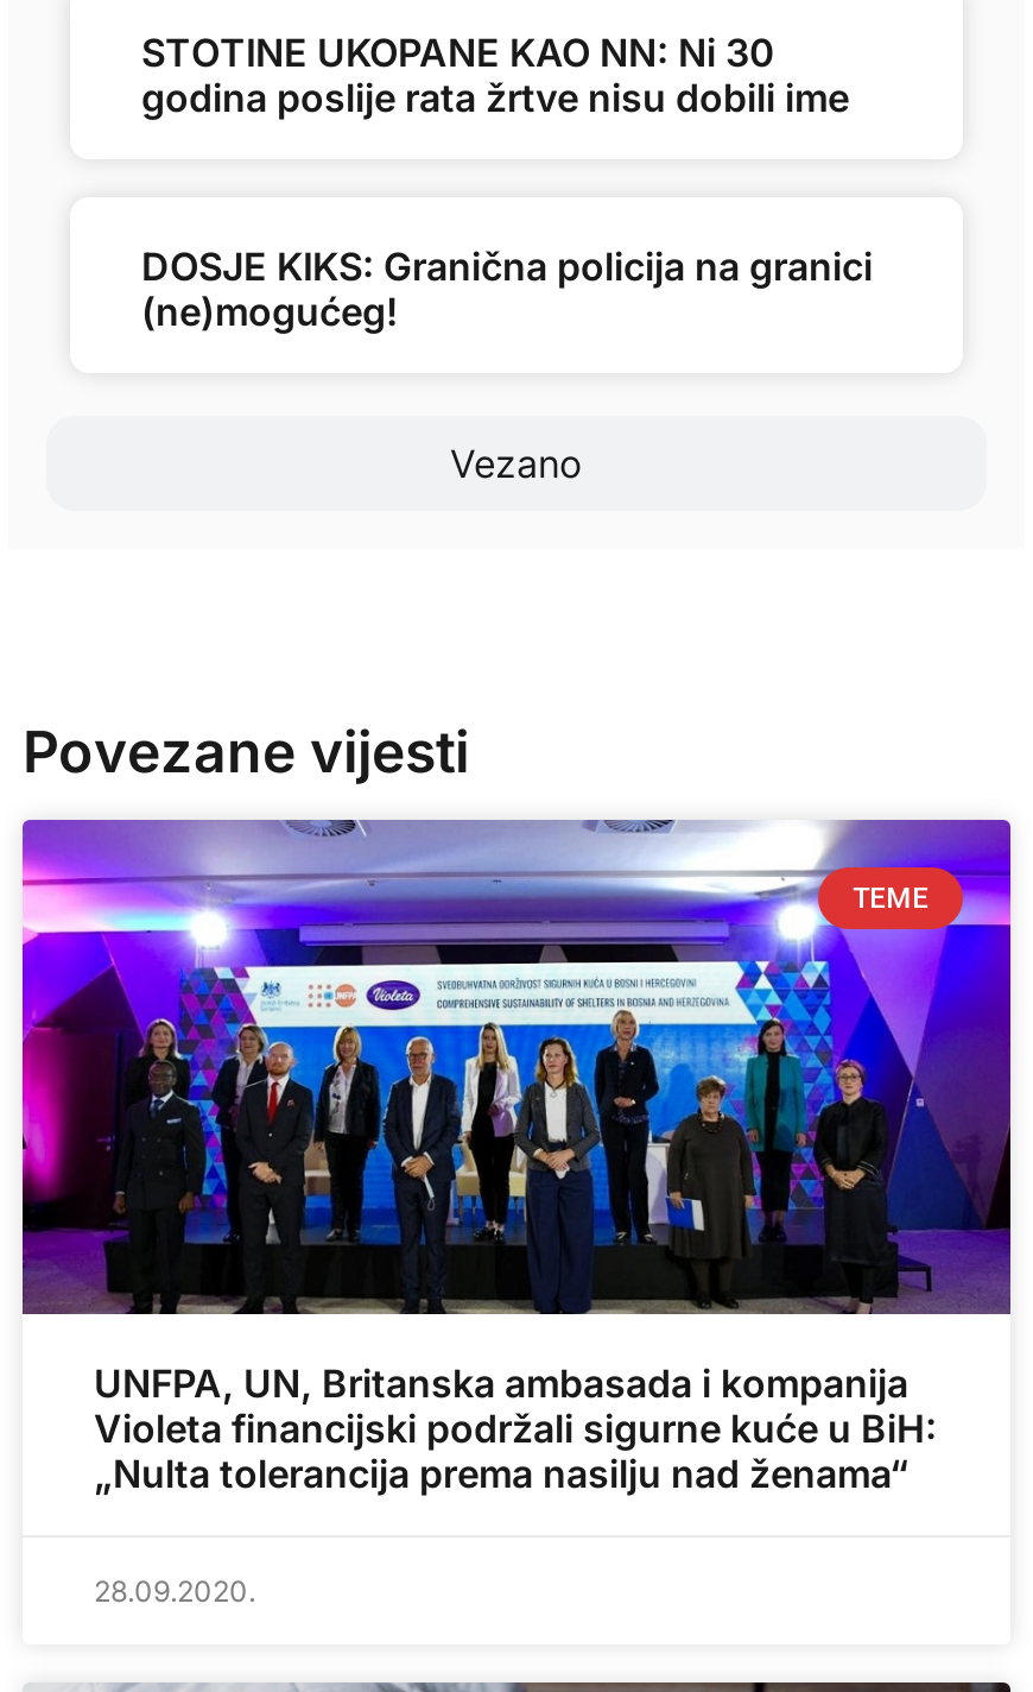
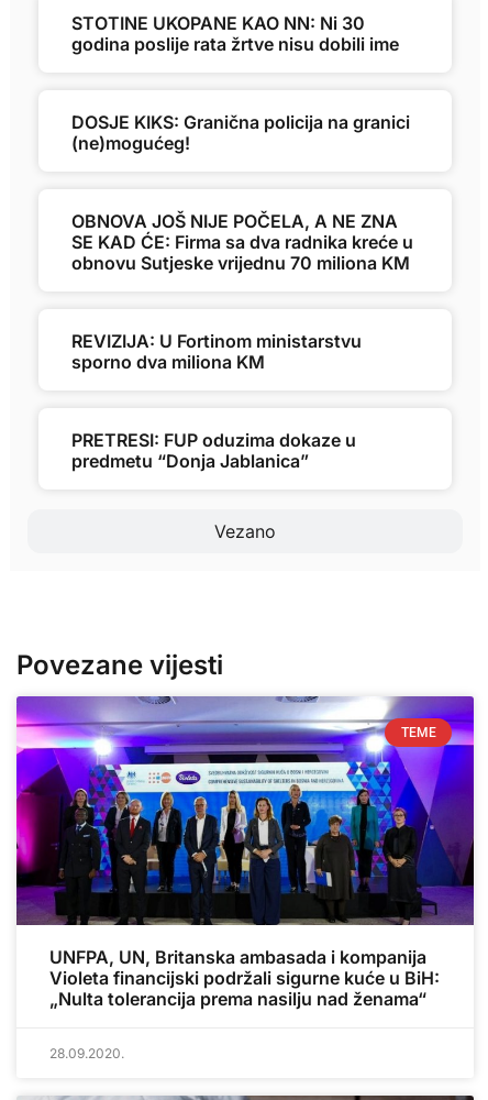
+ OBNOVA JOŠ NIJE POČELA, A NE ZNA
+ SE KAD ĆE: Firma sa dva radnika kreće u
+ obnovu Sutjeske vrijednu 70 miliona KM

+ REVIZIJA: U Fortinom ministarstvu
+ sporno dva miliona KM

+ PRETRESI: FUP oduzima dokaze u
+ predmetu “Donja Jablanica”
